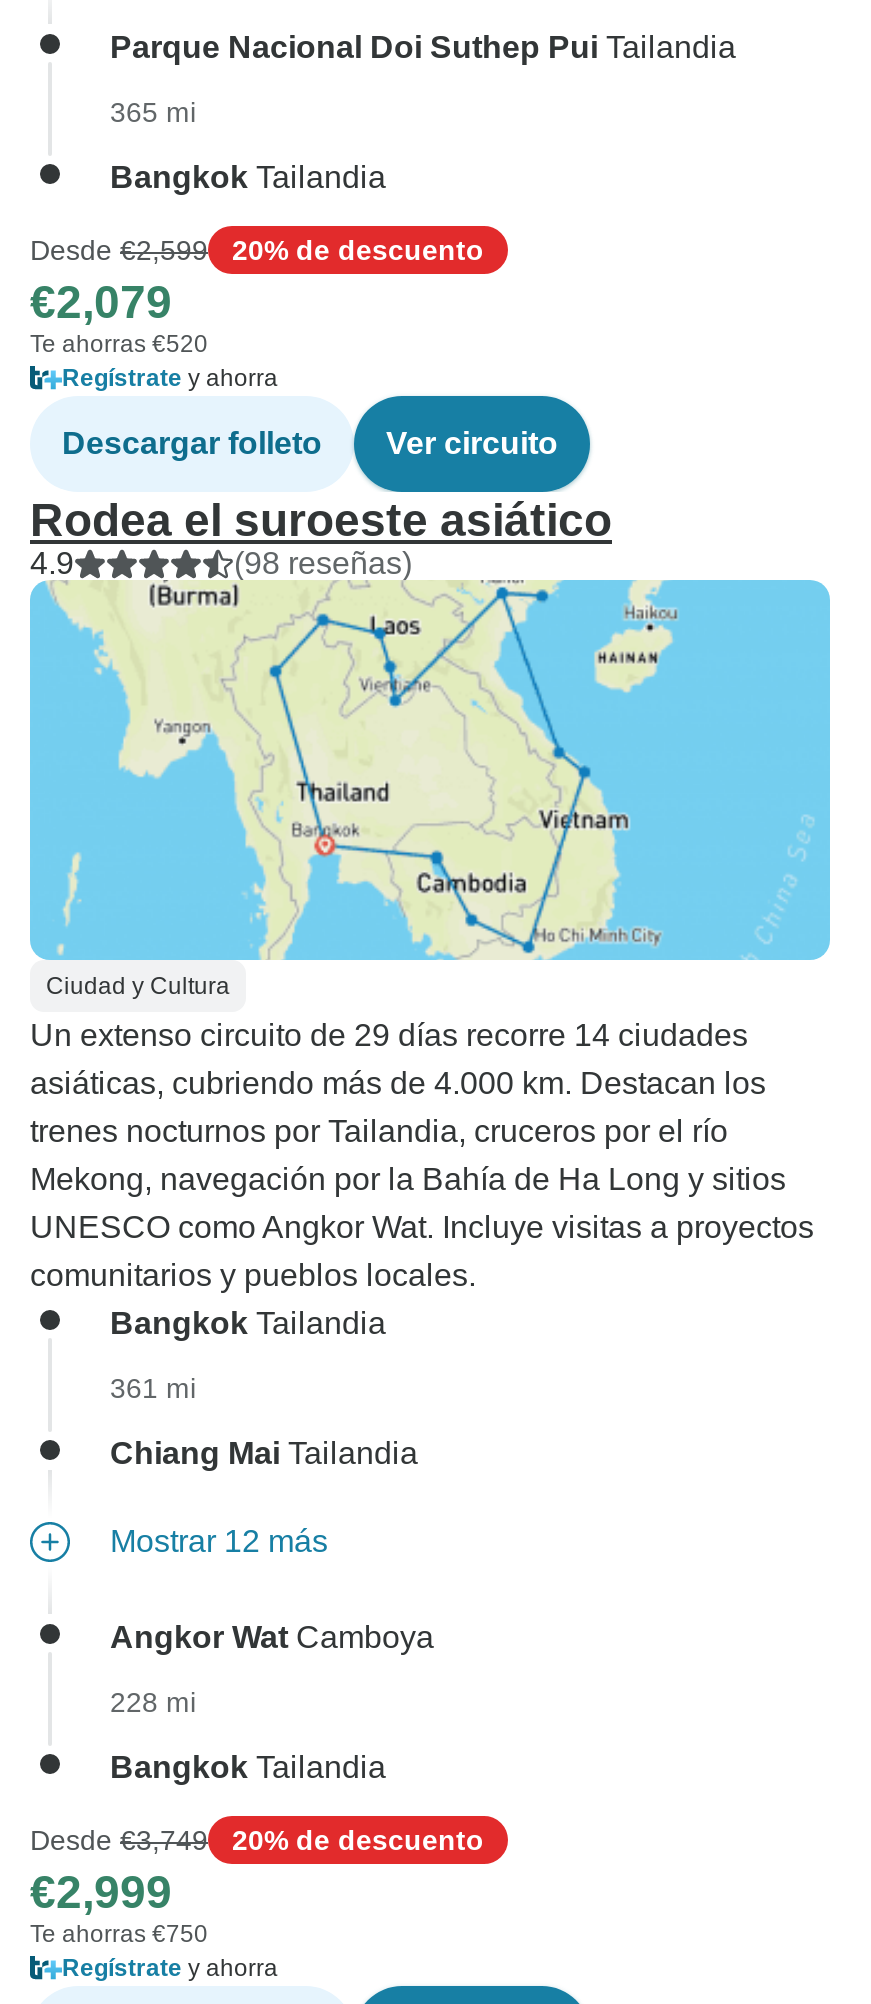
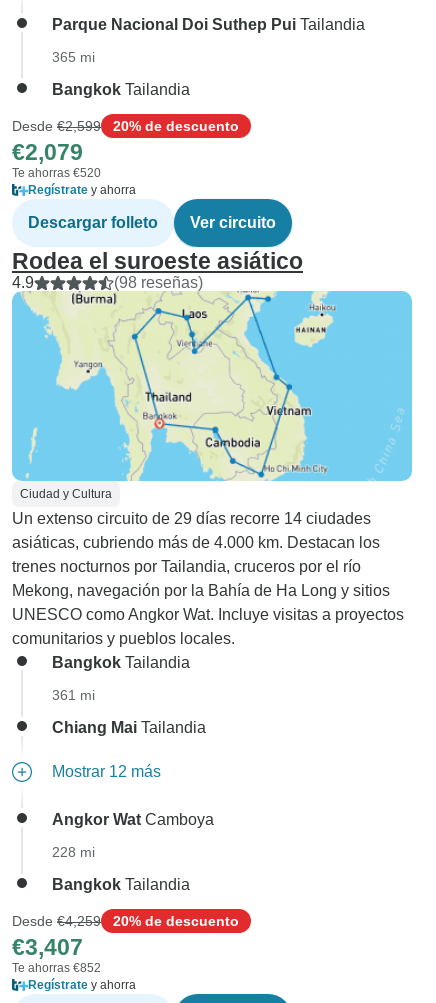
- Desde €3,749 20% de descuento
+ Desde €4,259 20% de descuento

- €2,999
+ €3,407

- Te ahorras €750
+ Te ahorras €852
